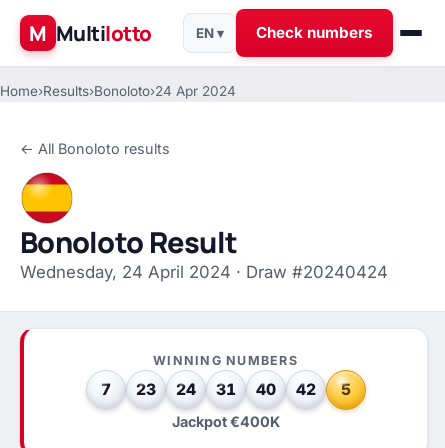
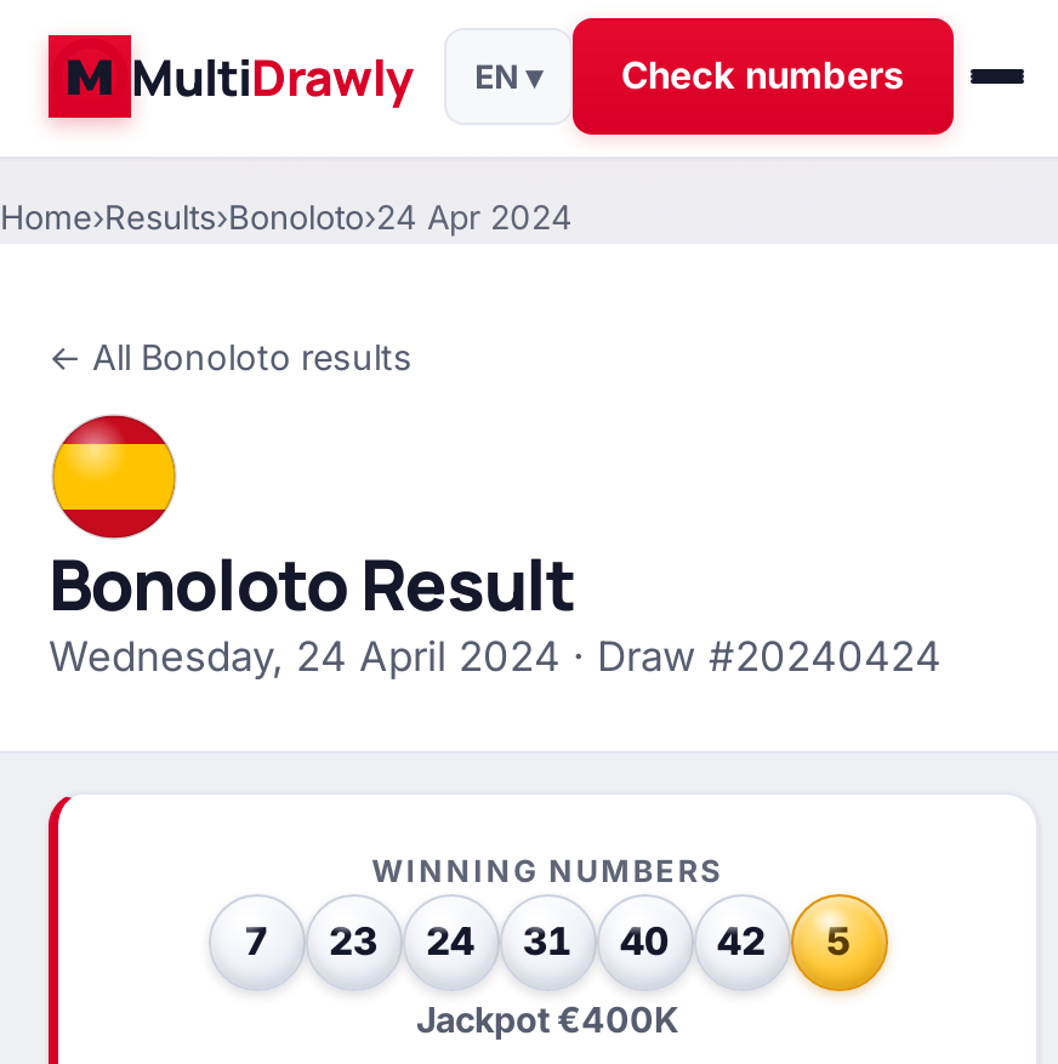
- M Multilotto
+ MultiDrawly
